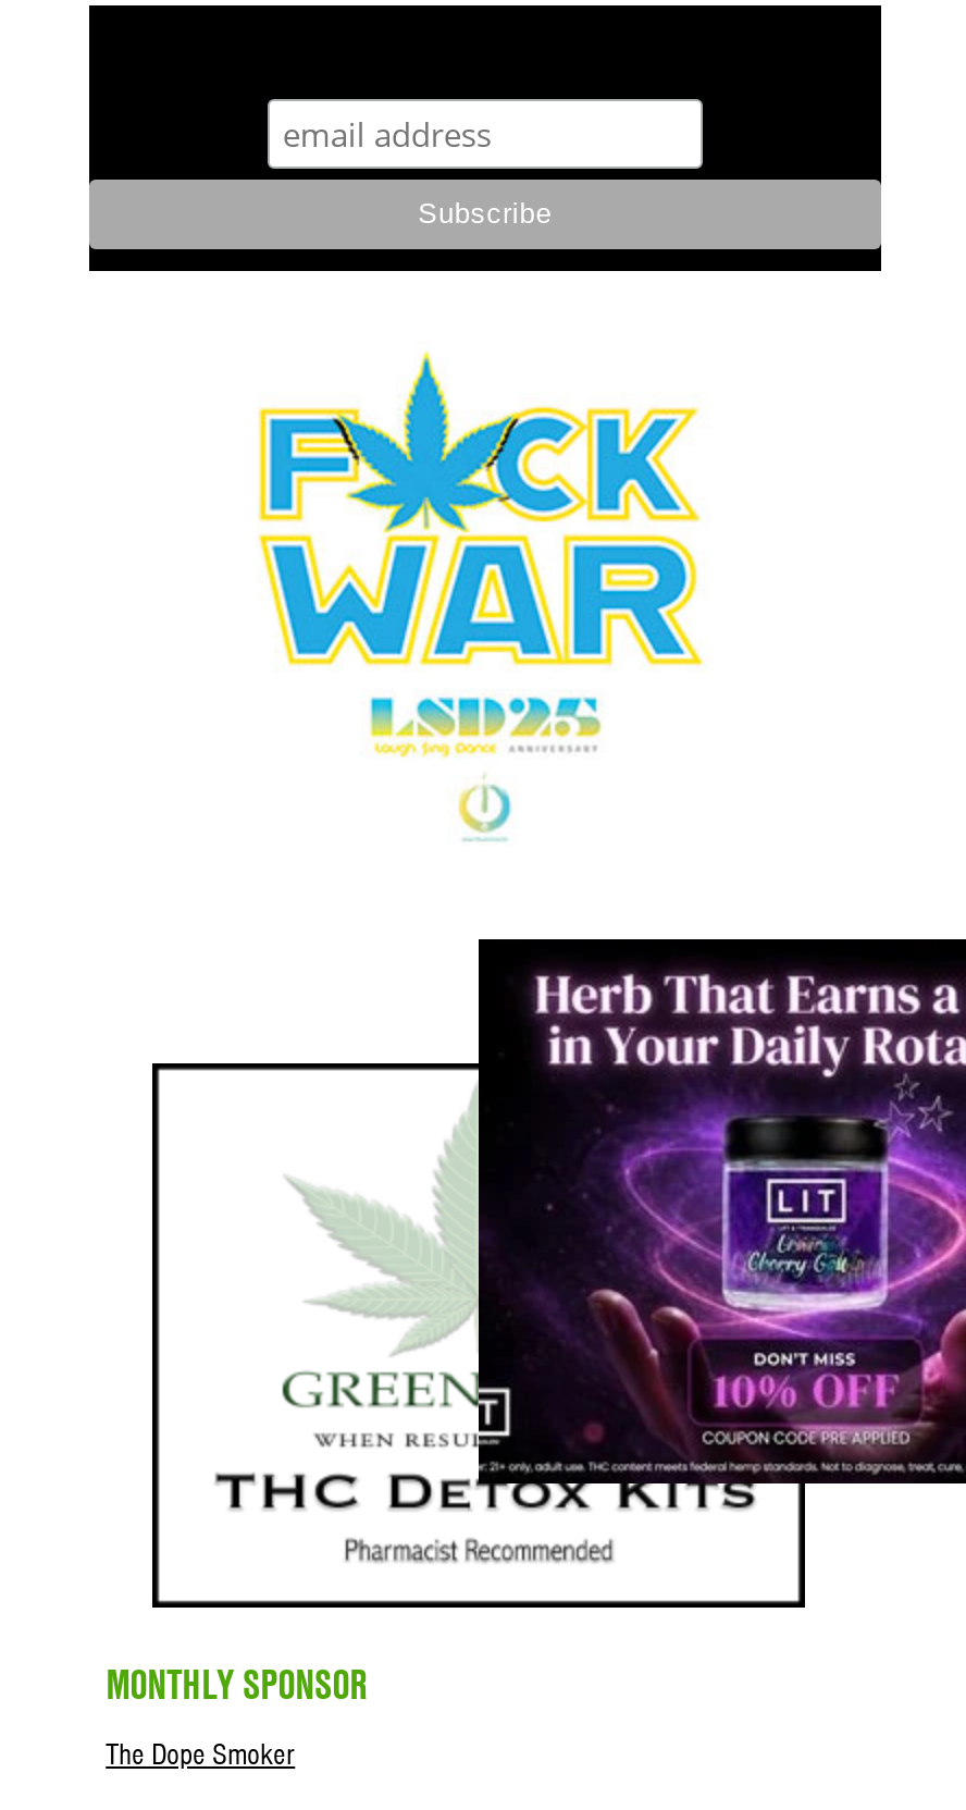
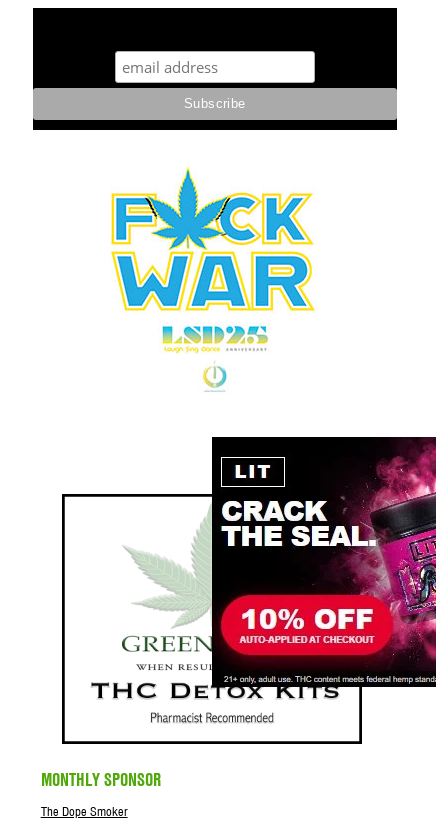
- [image]
+ [image]
